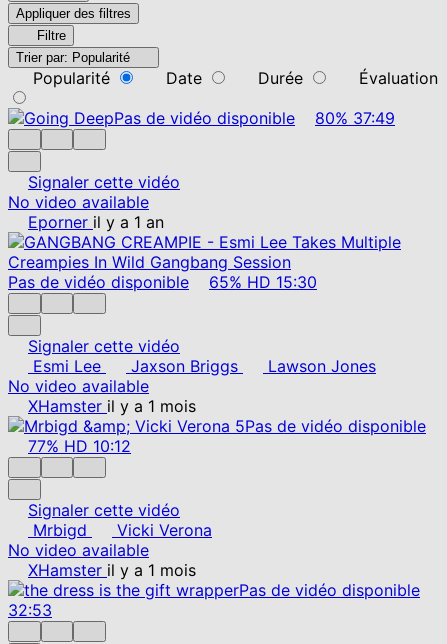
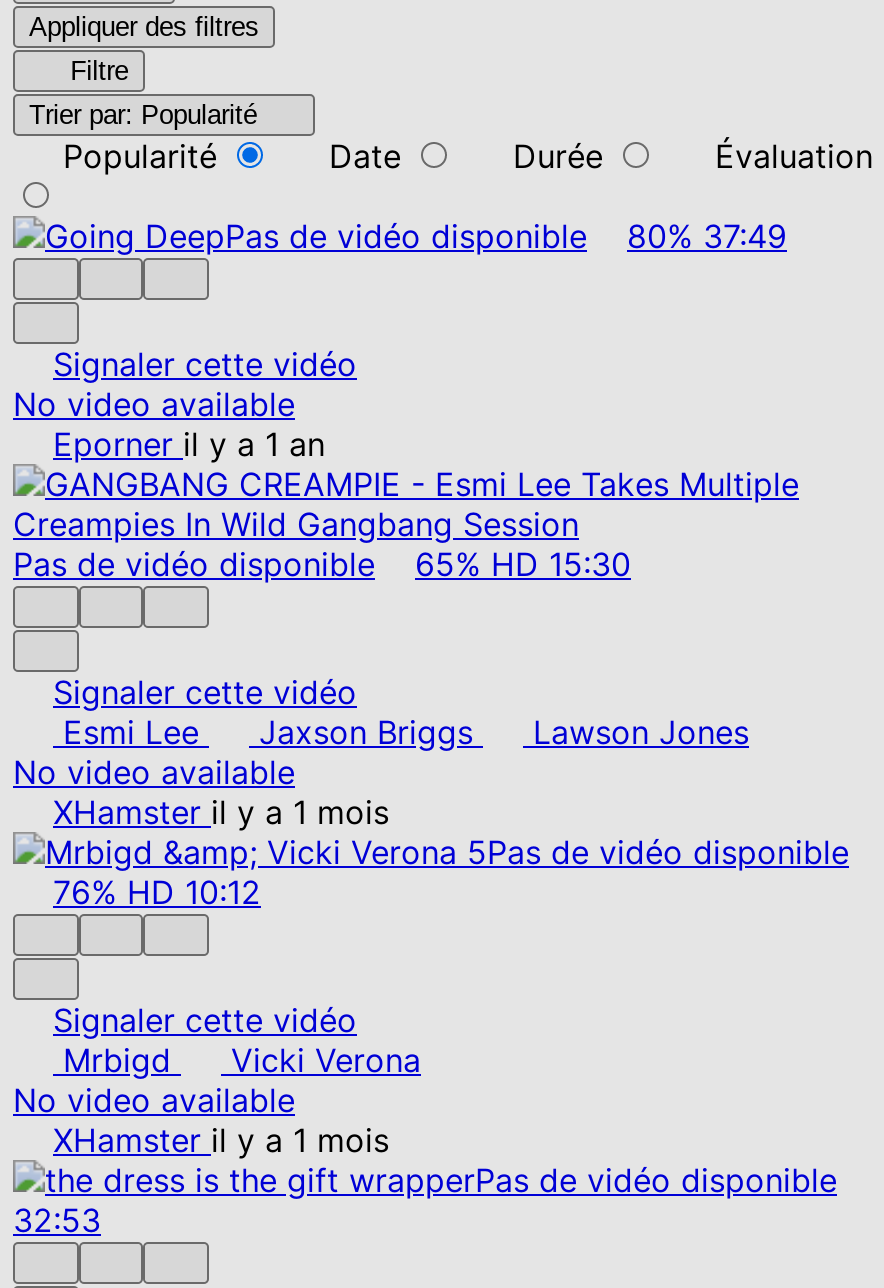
- 77%HD 10:12
+ 76%HD 10:12
